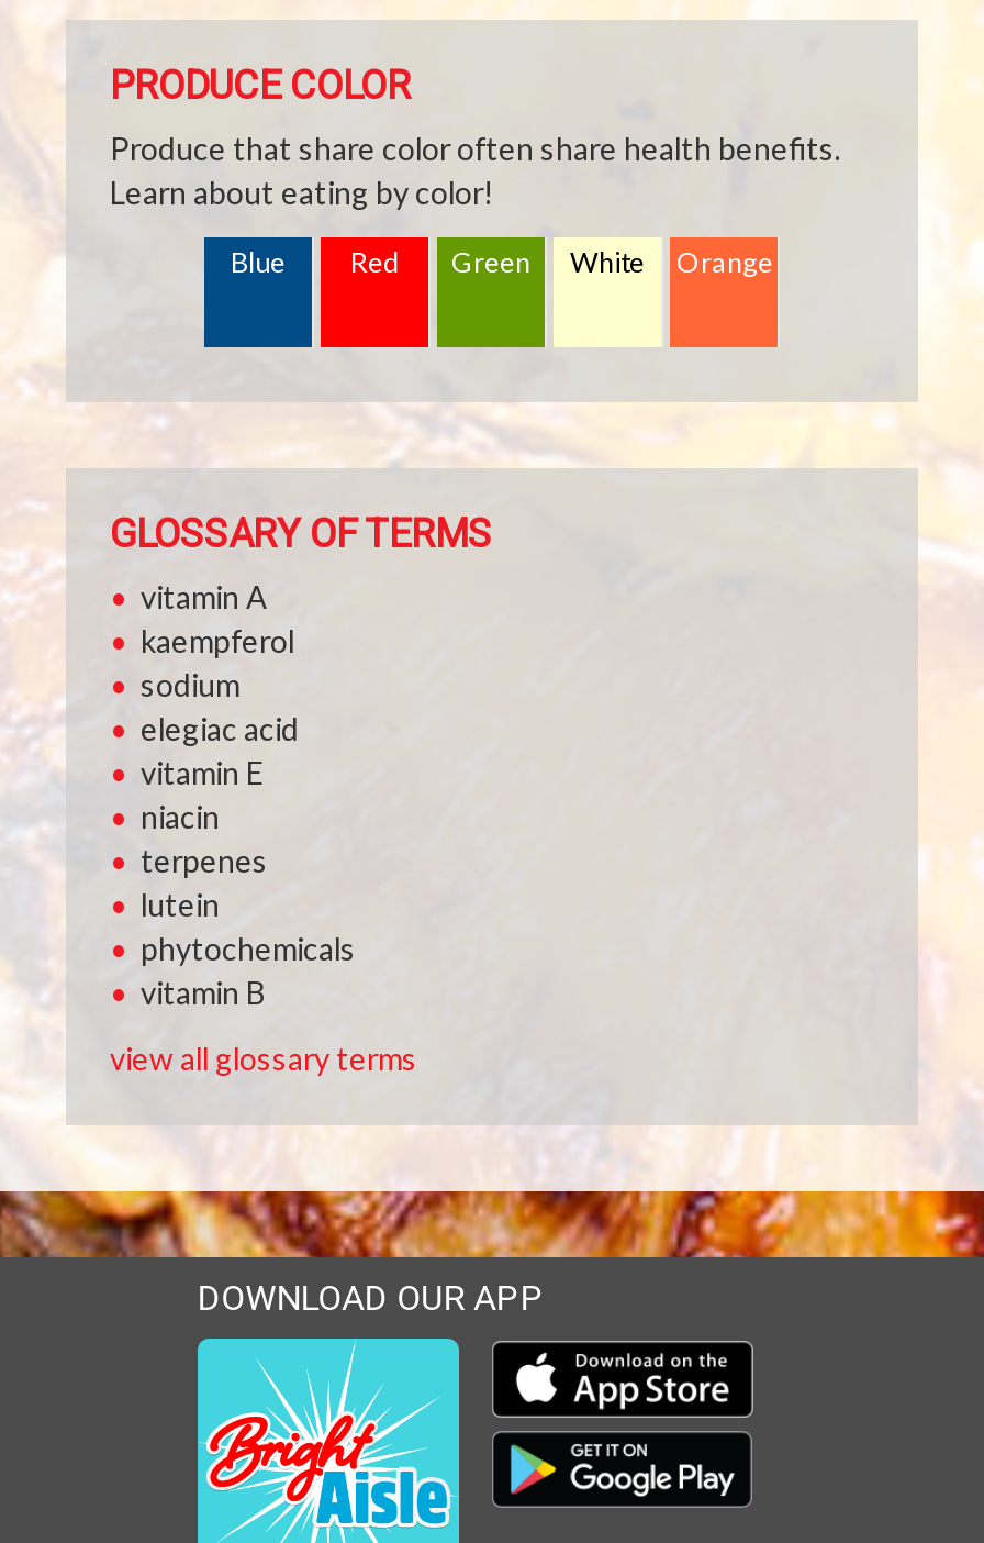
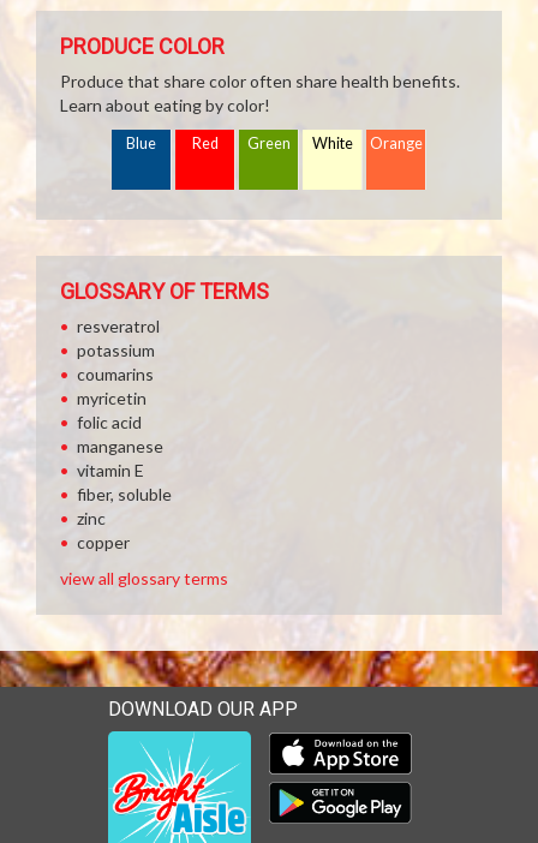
- vitamin A
- kaempferol
- sodium
- elegiac acid
+ resveratrol
+ potassium
+ coumarins
+ myricetin
+ folic acid
+ manganese

moved down: vitamin E

- niacin
- terpenes
- lutein
- phytochemicals
- vitamin B
+ fiber, soluble
+ zinc
+ copper
